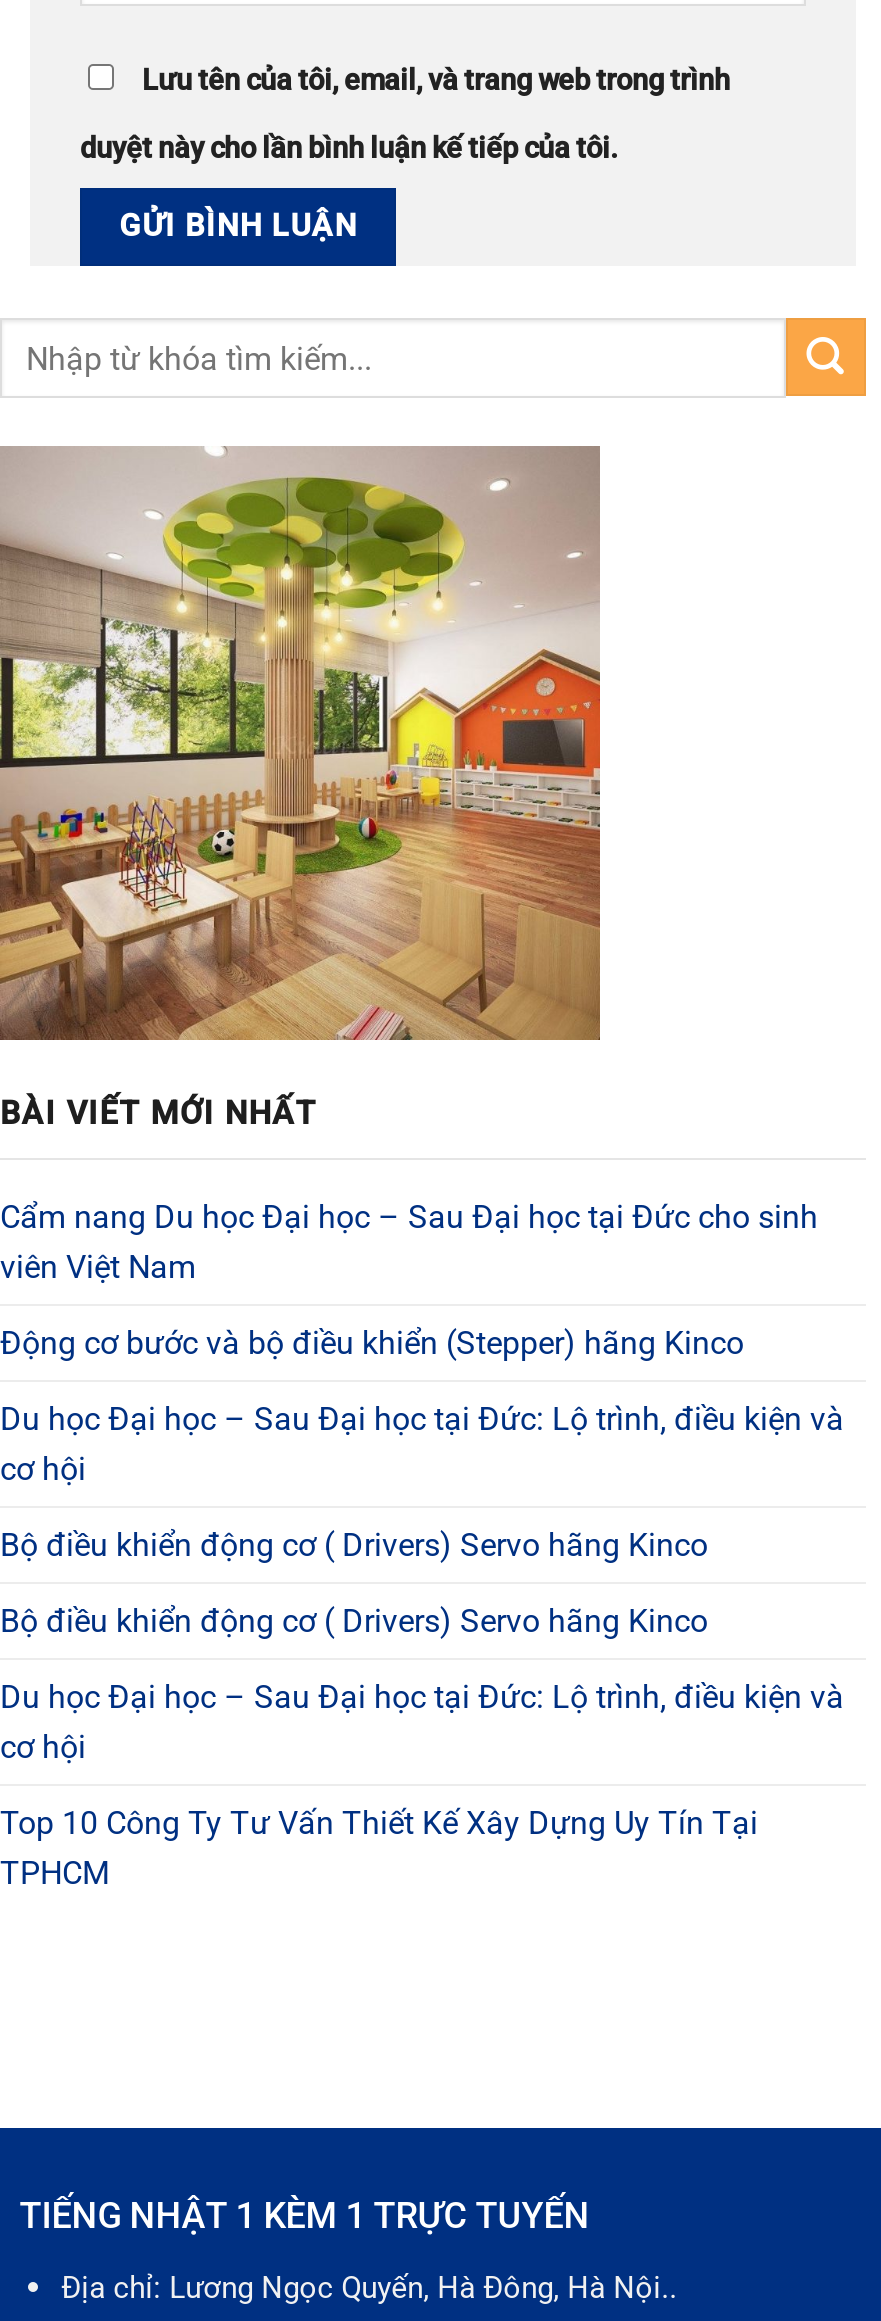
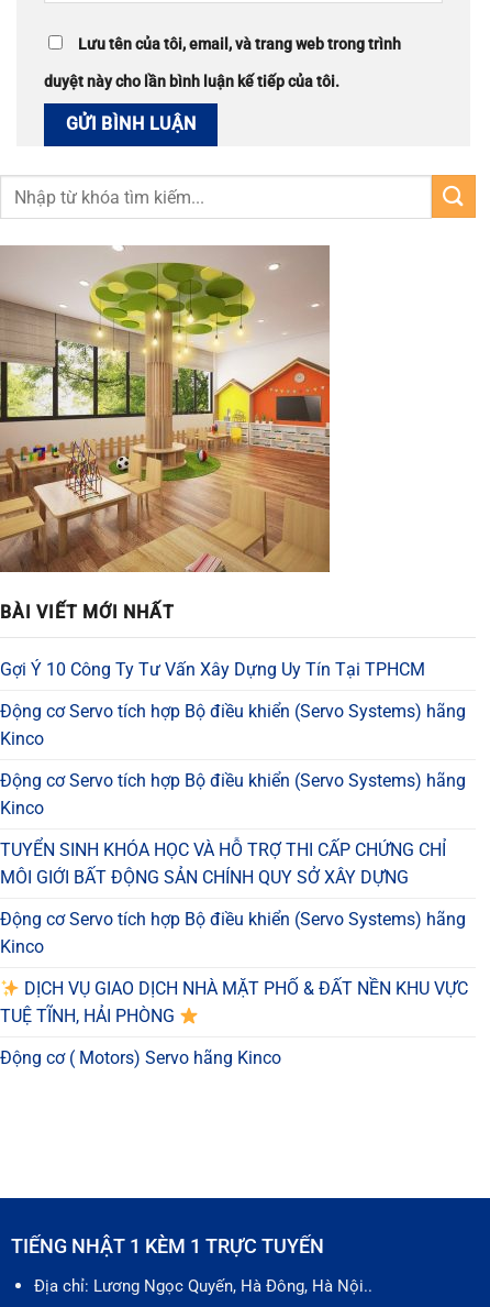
- Cẩm nang Du học Đại học – Sau Đại học tại Đức cho sinh
- viên Việt Nam
+ Gợi Ý 10 Công Ty Tư Vấn Xây Dựng Uy Tín Tại TPHCM

- Động cơ bước và bộ điều khiển (Stepper) hãng Kinco
+ Động cơ Servo tích hợp Bộ điều khiển (Servo Systems) hãng
+ Kinco

- Du học Đại học – Sau Đại học tại Đức: Lộ trình, điều kiện và
- cơ hội
+ Động cơ Servo tích hợp Bộ điều khiển (Servo Systems) hãng
+ Kinco

- Bộ điều khiển động cơ ( Drivers) Servo hãng Kinco
+ TUYỂN SINH KHÓA HỌC VÀ HỖ TRỢ THI CẤP CHỨNG CHỈ
+ MÔI GIỚI BẤT ĐỘNG SẢN CHÍNH QUY SỞ XÂY DỰNG

- Bộ điều khiển động cơ ( Drivers) Servo hãng Kinco
+ Động cơ Servo tích hợp Bộ điều khiển (Servo Systems) hãng
+ Kinco

- Du học Đại học – Sau Đại học tại Đức: Lộ trình, điều kiện và
- cơ hội
+ DỊCH VỤ GIAO DỊCH NHÀ MẶT PHỐ & ĐẤT NỀN KHU VỰC
+ TUỆ TĨNH, HẢI PHÒNG

- Top 10 Công Ty Tư Vấn Thiết Kế Xây Dựng Uy Tín Tại
- TPHCM
+ Động cơ ( Motors) Servo hãng Kinco
